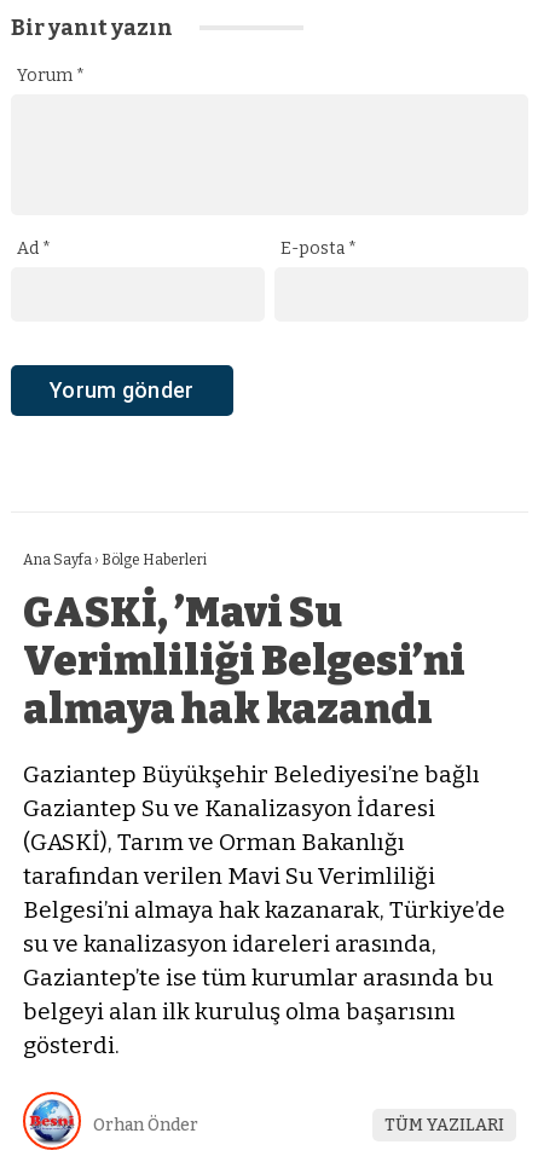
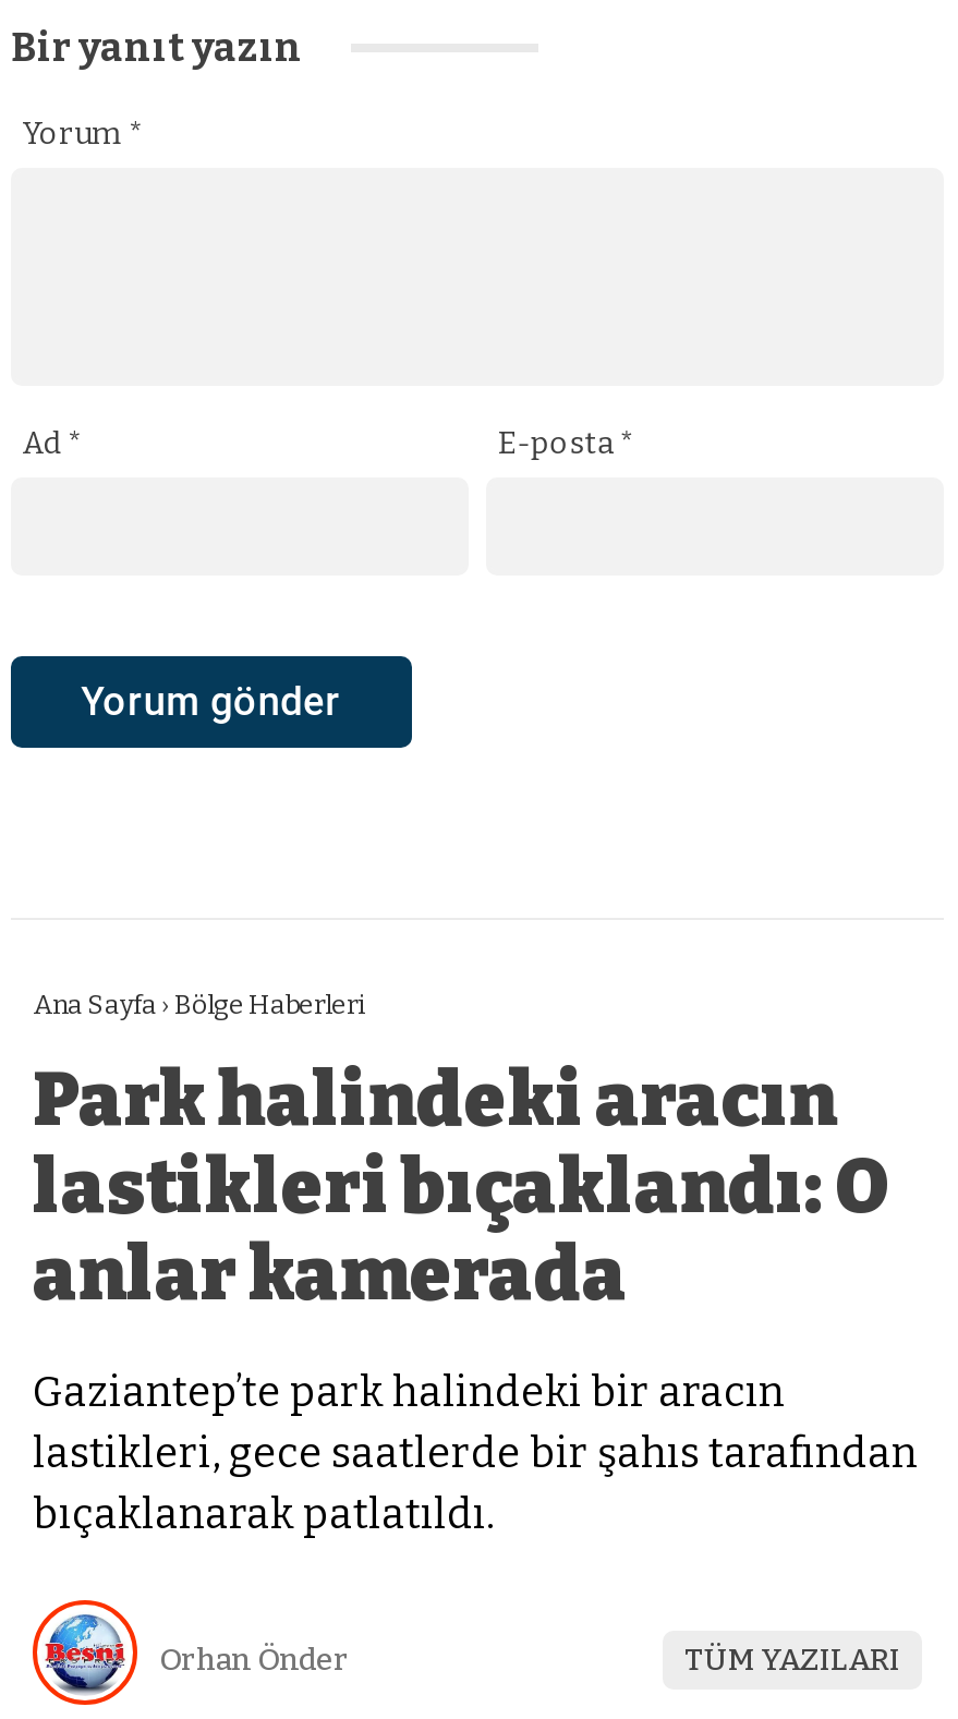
- GASKİ, ’Mavi Su
- Verimliliği Belgesi’ni
- almaya hak kazandı
+ Park halindeki aracın
+ lastikleri bıçaklandı: O
+ anlar kamerada

- Gaziantep Büyükşehir Belediyesi’ne bağlı
- Gaziantep Su ve Kanalizasyon İdaresi
- (GASKİ), Tarım ve Orman Bakanlığı
- tarafından verilen Mavi Su Verimliliği
- Belgesi’ni almaya hak kazanarak, Türkiye’de
- su ve kanalizasyon idareleri arasında,
- Gaziantep’te ise tüm kurumlar arasında bu
- belgeyi alan ilk kuruluş olma başarısını
- gösterdi.
+ Gaziantep’te park halindeki bir aracın
+ lastikleri, gece saatlerde bir şahıs tarafından
+ bıçaklanarak patlatıldı.
